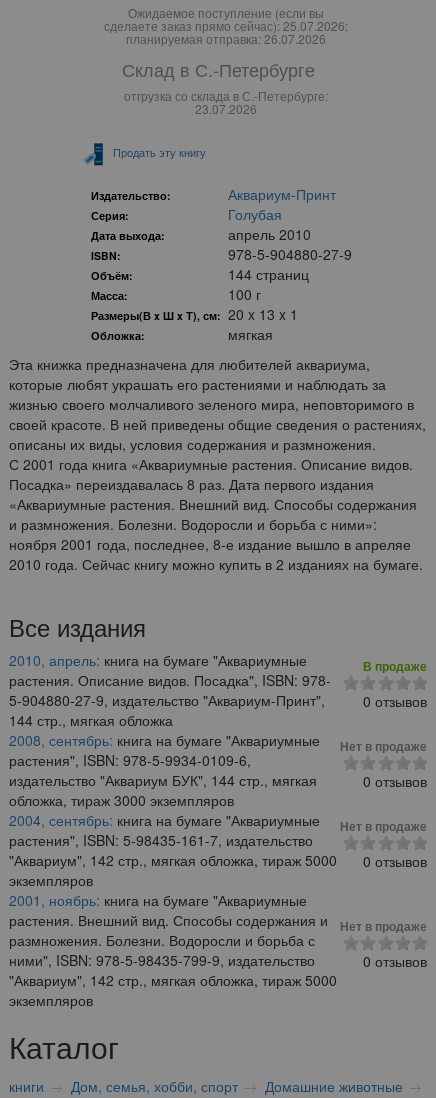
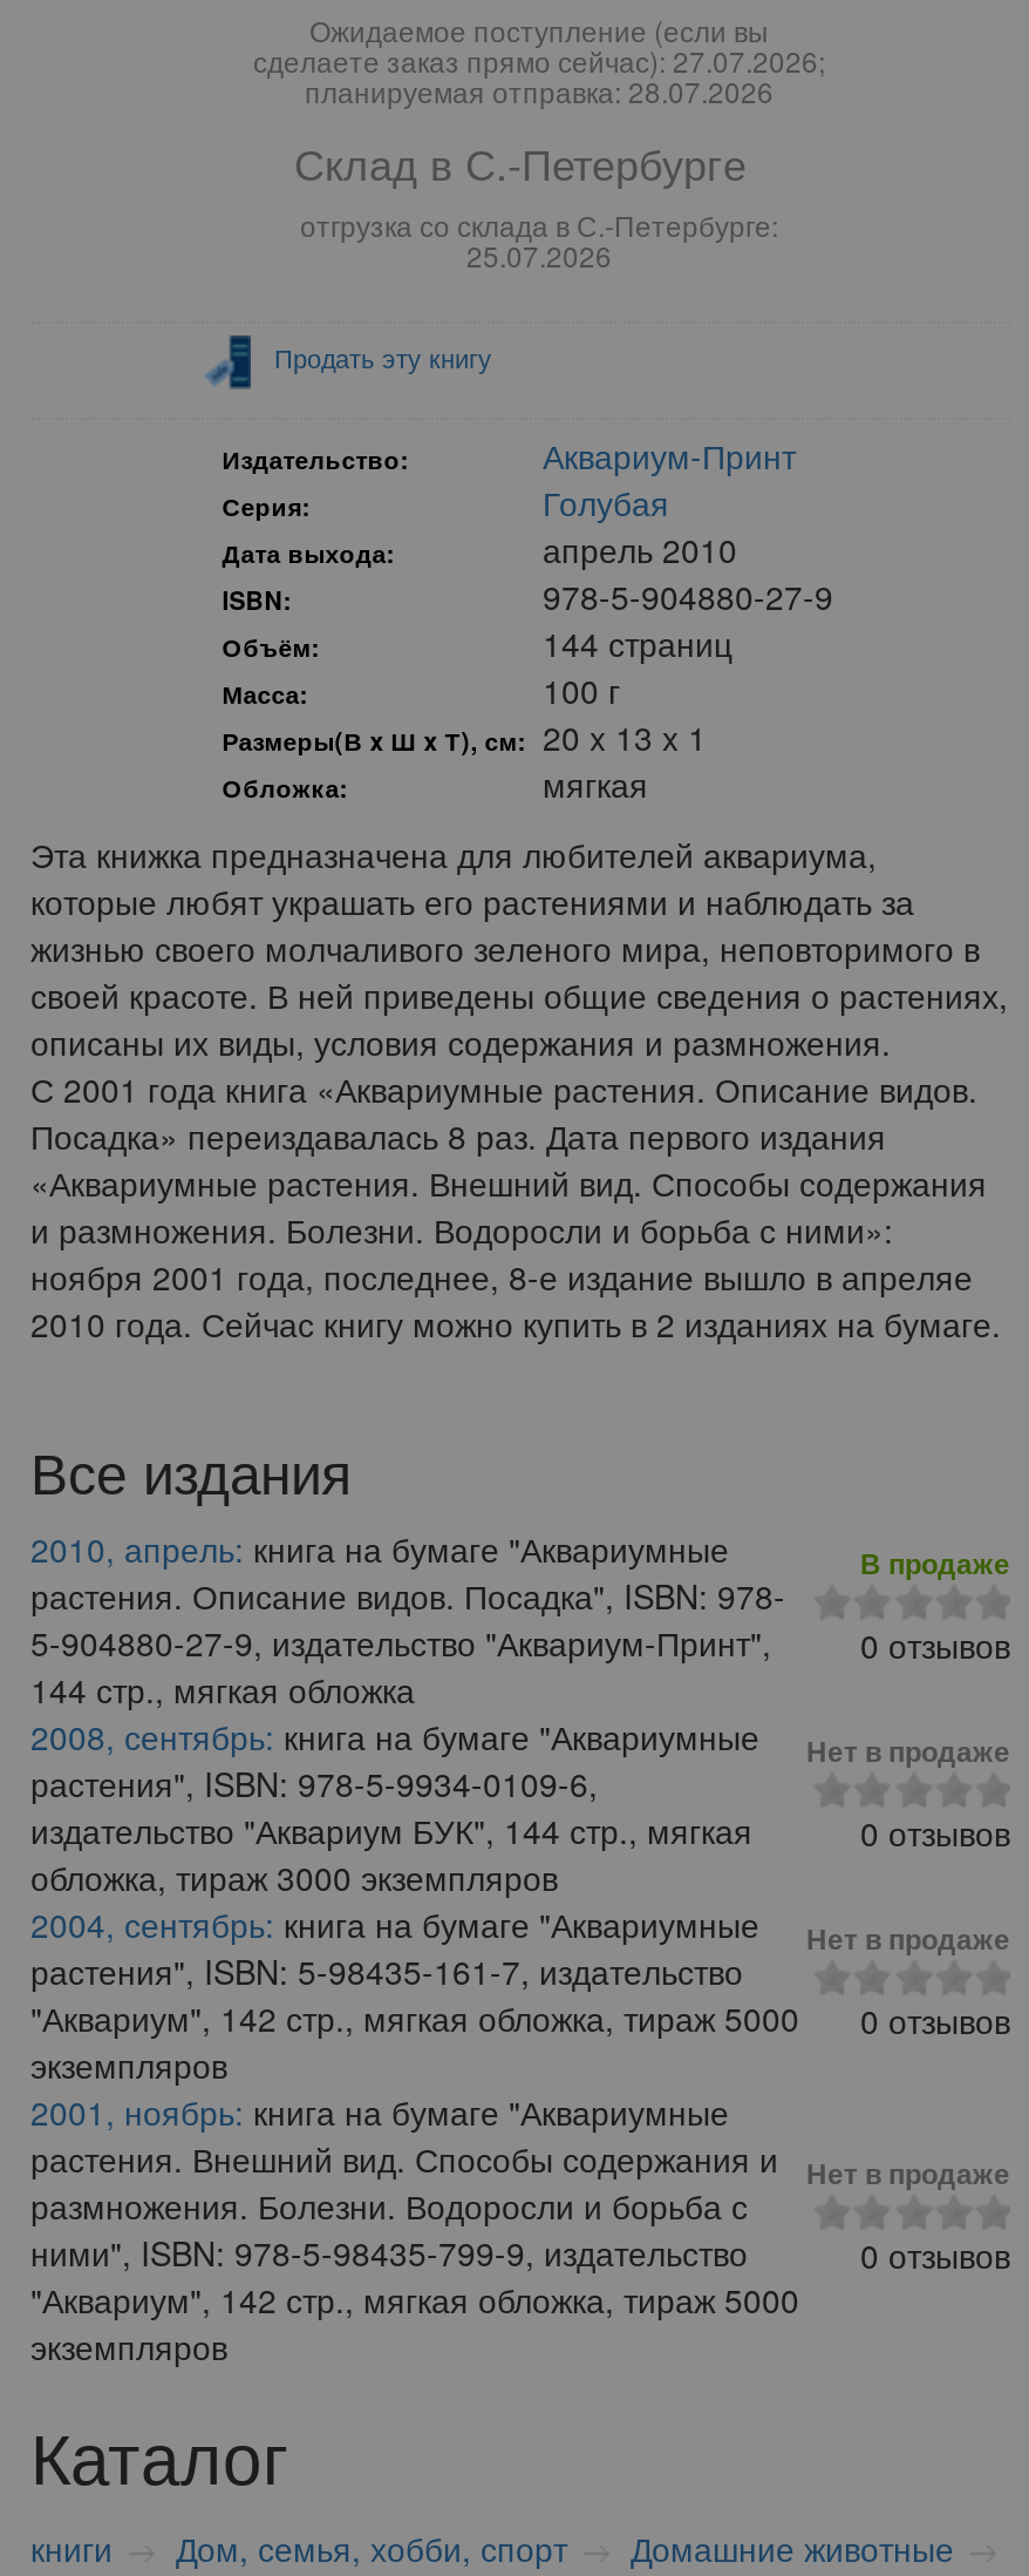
- сделаете заказ прямо сейчас): 25.07.2026;
+ сделаете заказ прямо сейчас): 27.07.2026;

- планируемая отправка: 26.07.2026
+ планируемая отправка: 28.07.2026

- 23.07.2026
+ 25.07.2026
